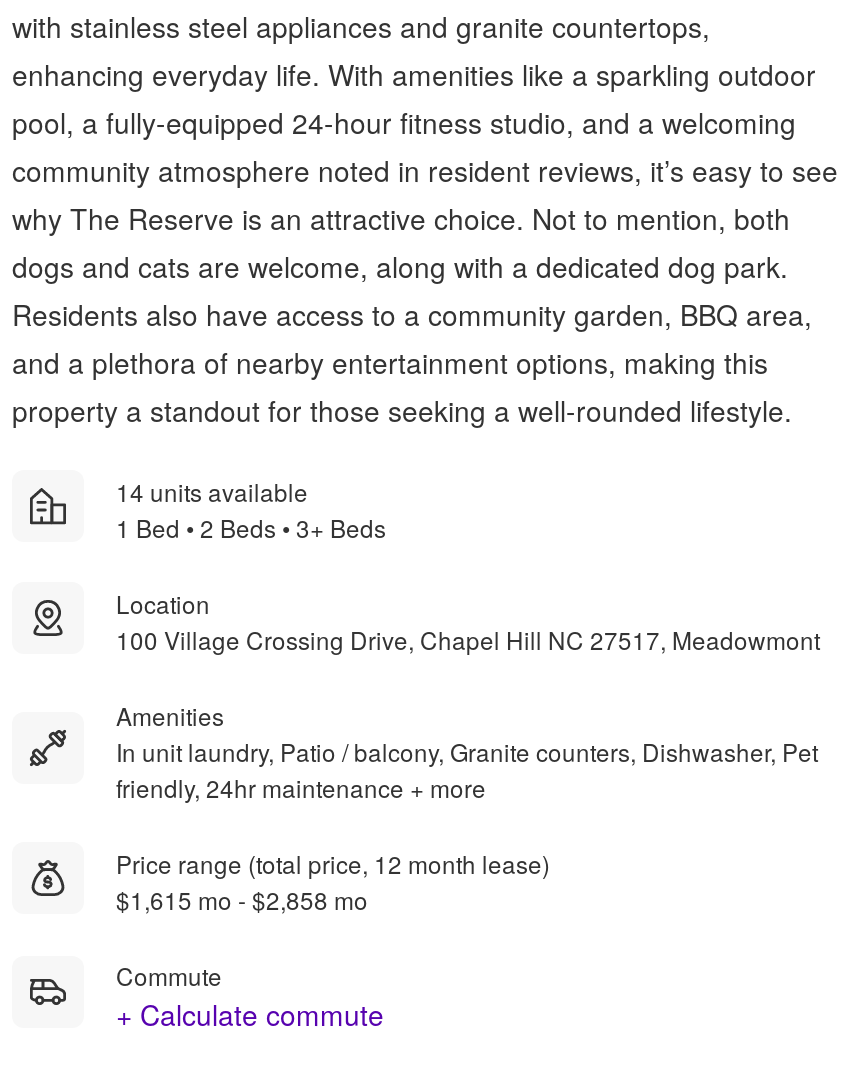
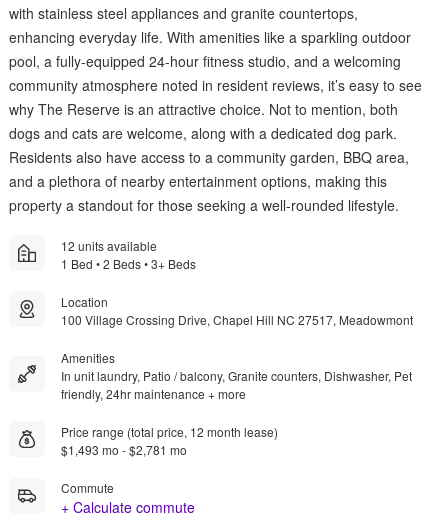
- 14 units available
+ 12 units available

- $1,615 mo - $2,858 mo
+ $1,493 mo - $2,781 mo
